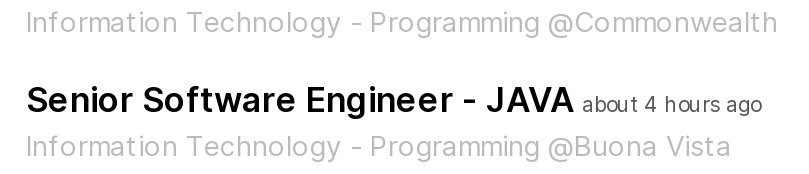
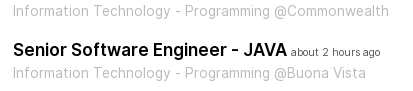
- Senior Software Engineer - JAVA about 4 hours ago
+ Senior Software Engineer - JAVA about 2 hours ago
